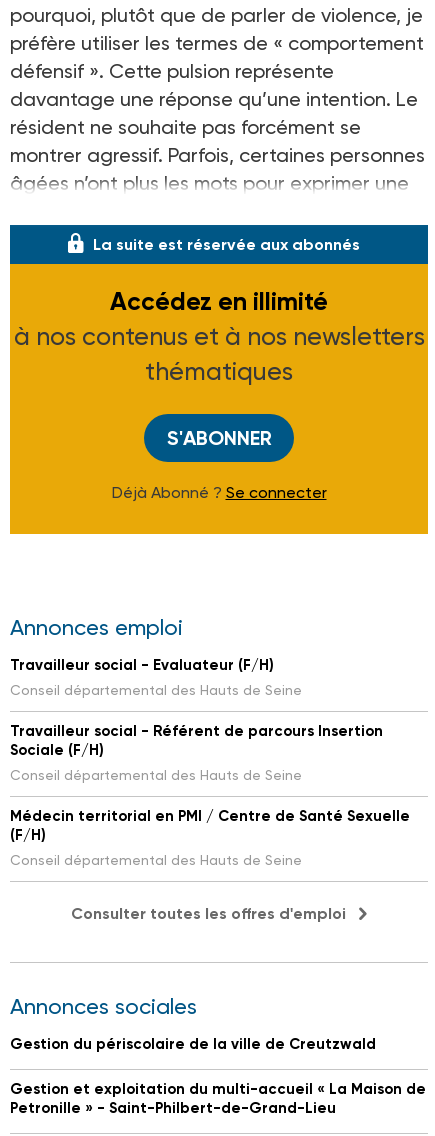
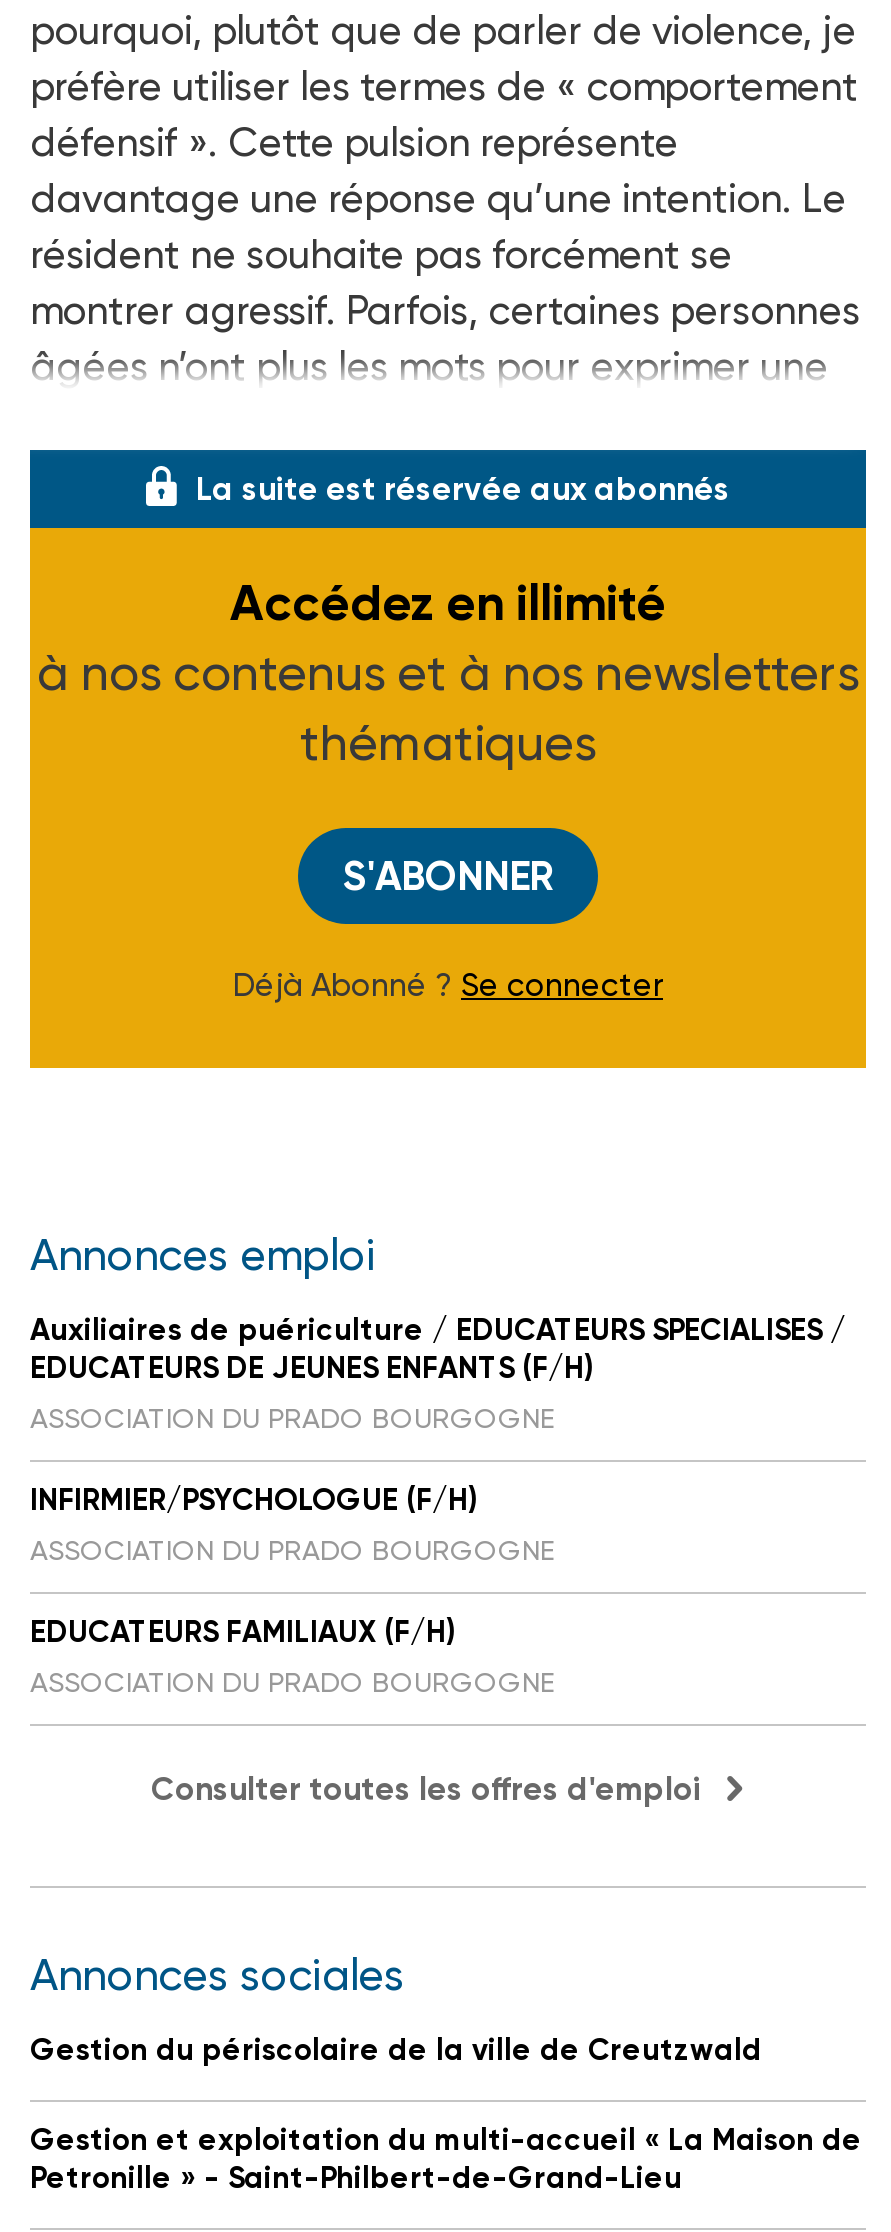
- Travailleur social - Evaluateur (F/H)
- Conseil départemental des Hauts de Seine
+ Auxiliaires de puériculture / EDUCATEURS SPECIALISES /
+ EDUCATEURS DE JEUNES ENFANTS (F/H)
+ ASSOCIATION DU PRADO BOURGOGNE

- Travailleur social - Référent de parcours Insertion
- Sociale (F/H)
- Conseil départemental des Hauts de Seine
+ INFIRMIER/PSYCHOLOGUE (F/H)
+ ASSOCIATION DU PRADO BOURGOGNE

- Médecin territorial en PMI / Centre de Santé Sexuelle
- (F/H)
- Conseil départemental des Hauts de Seine
+ EDUCATEURS FAMILIAUX (F/H)
+ ASSOCIATION DU PRADO BOURGOGNE
